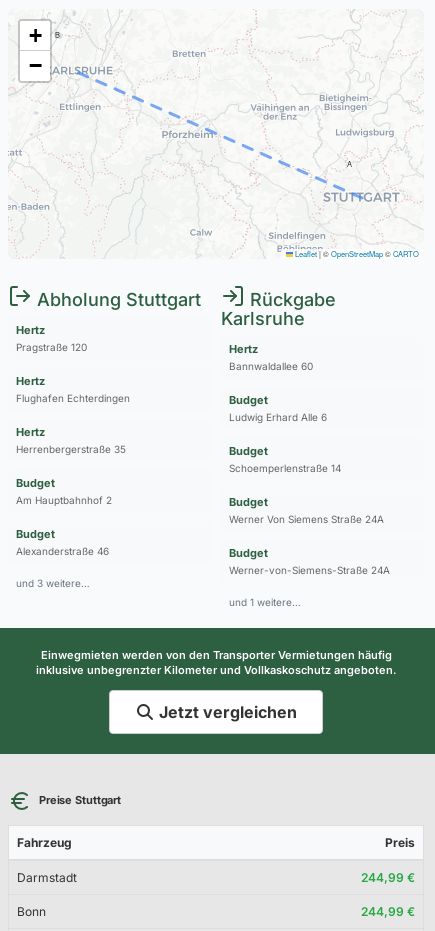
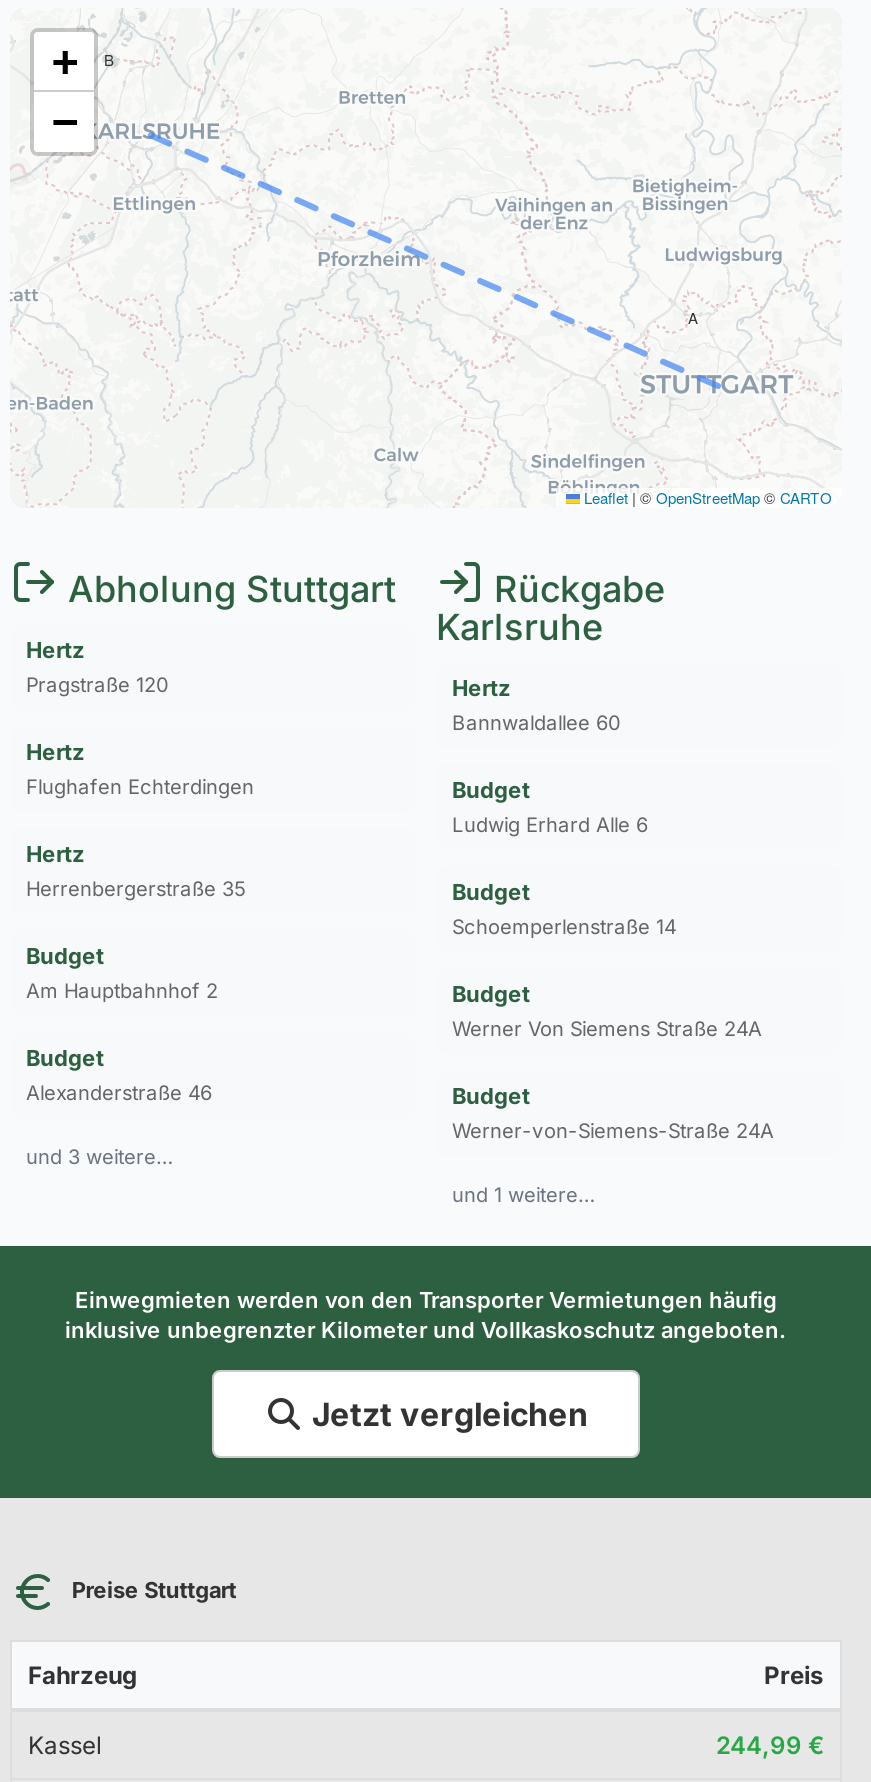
- Darmstadt
- 244,99 €
- Bonn
+ Kassel
